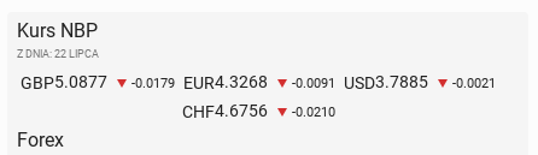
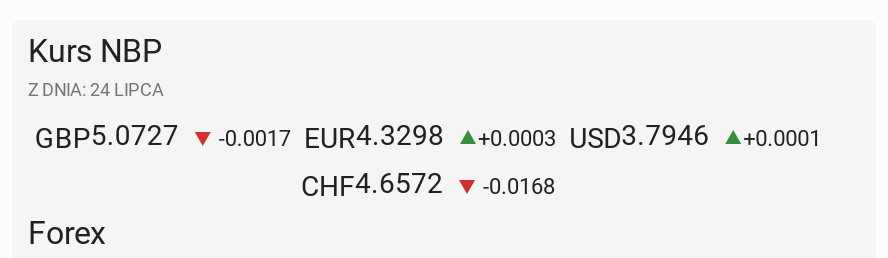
- Z DNIA: 22 LIPCA
+ Z DNIA: 24 LIPCA

- GBP5.0877
+ GBP5.0727

- -0.0179 EUR4.3268
+ -0.0017 EUR4.3298

- -0.0091 USD3.7885
+ +0.0003 USD3.7946

- -0.0021
+ +0.0001

- CHF4.6756
+ CHF4.6572

- -0.0210
+ -0.0168
